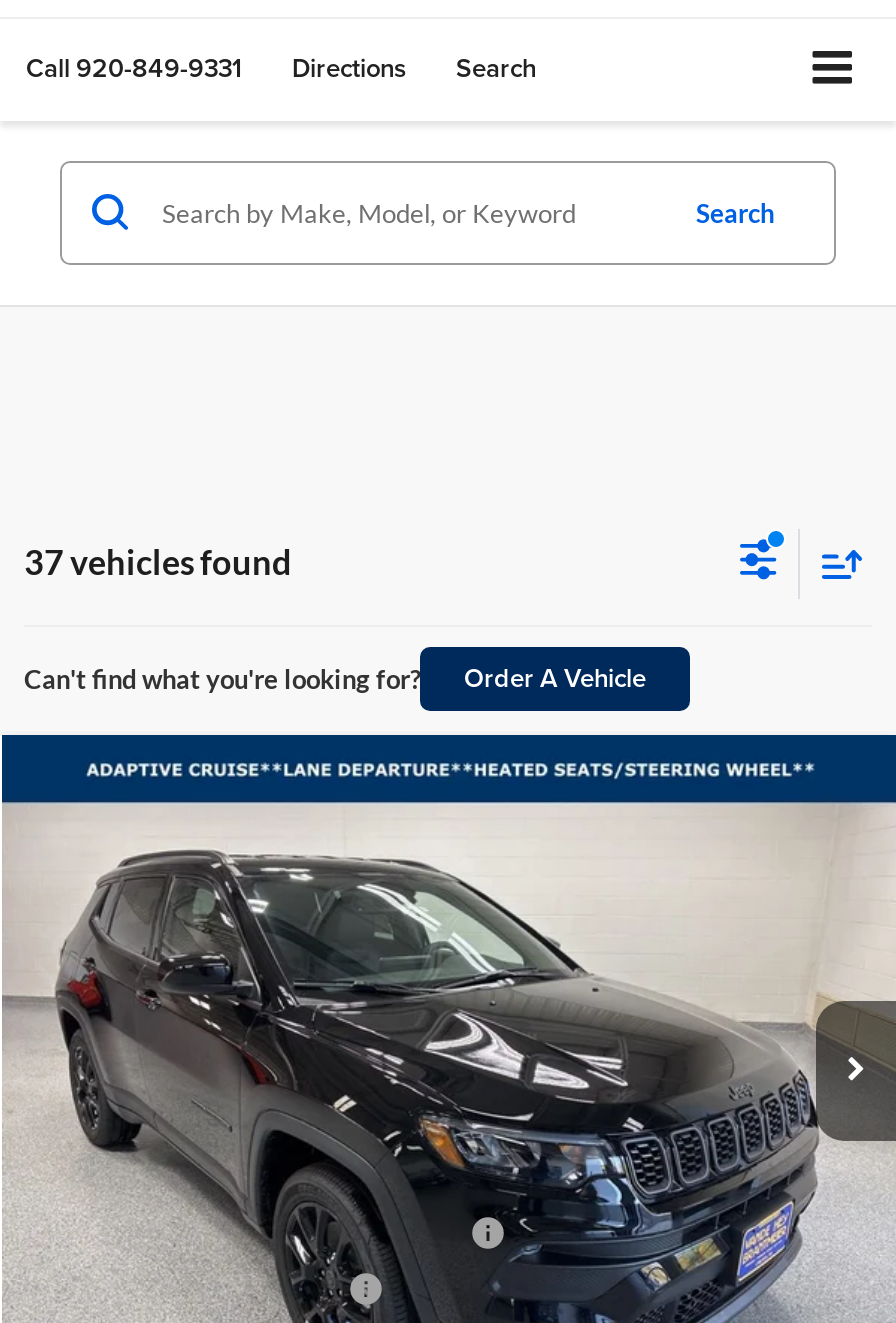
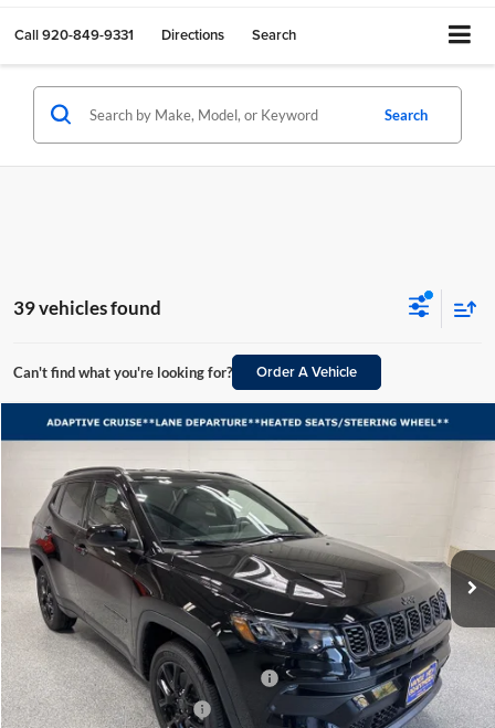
- 37 vehicles found
+ 39 vehicles found
